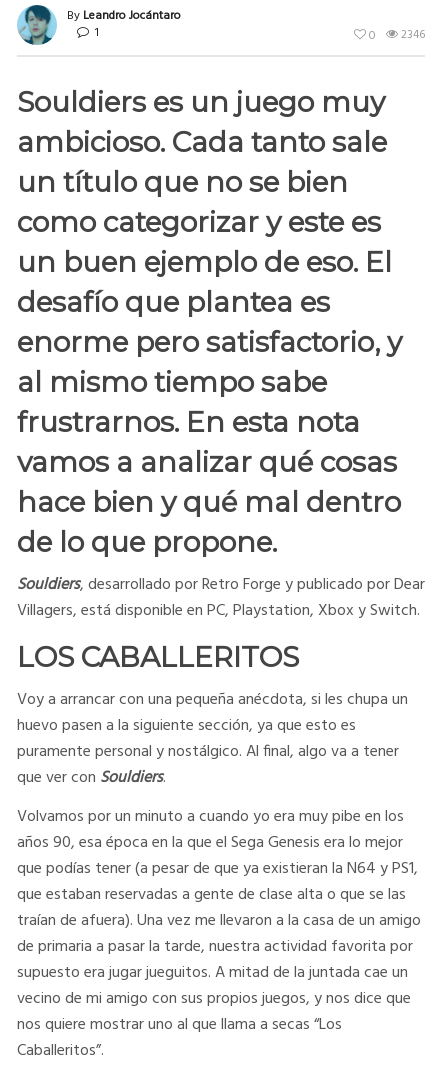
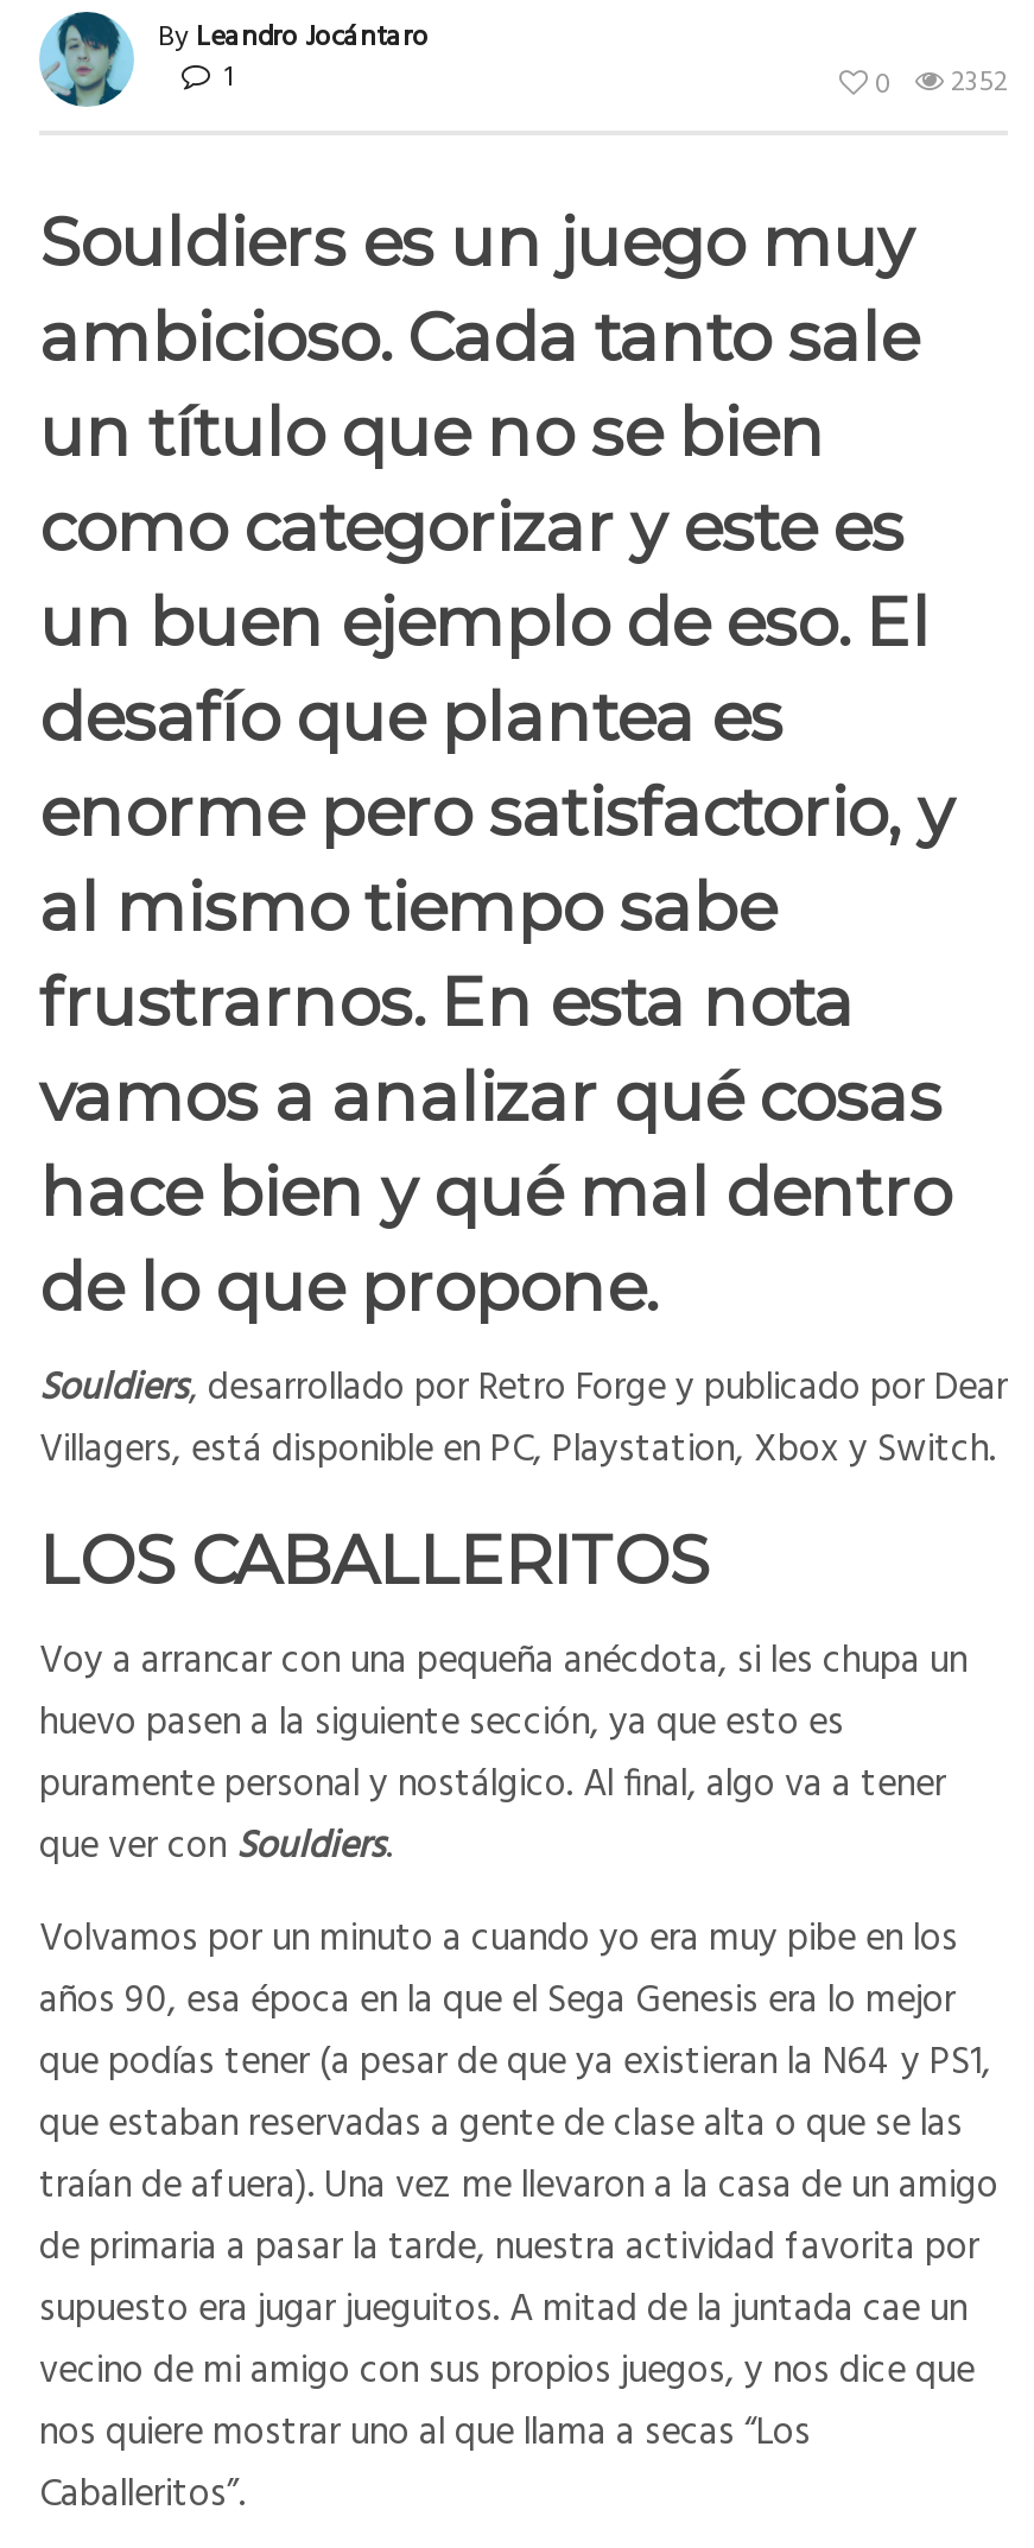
- 0 2346
+ 0 2352
